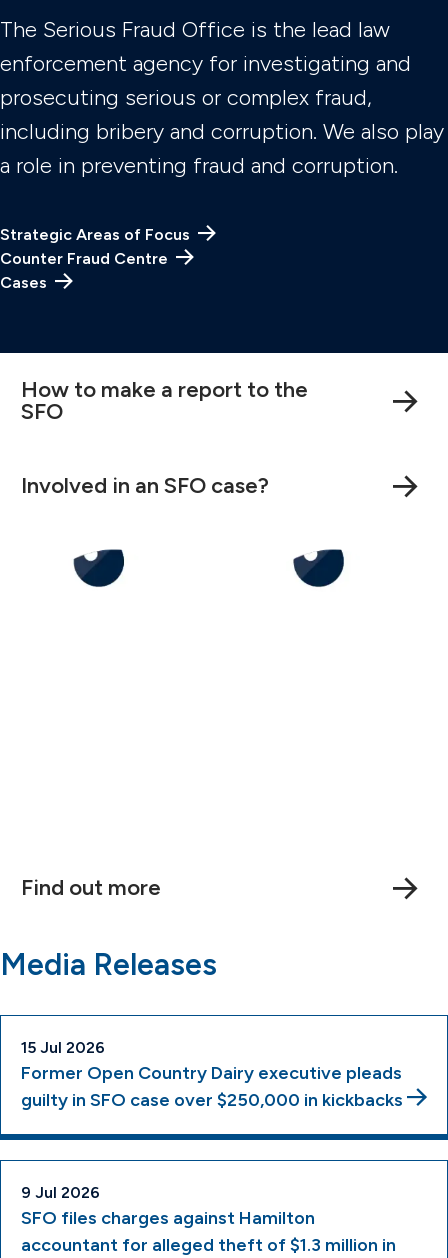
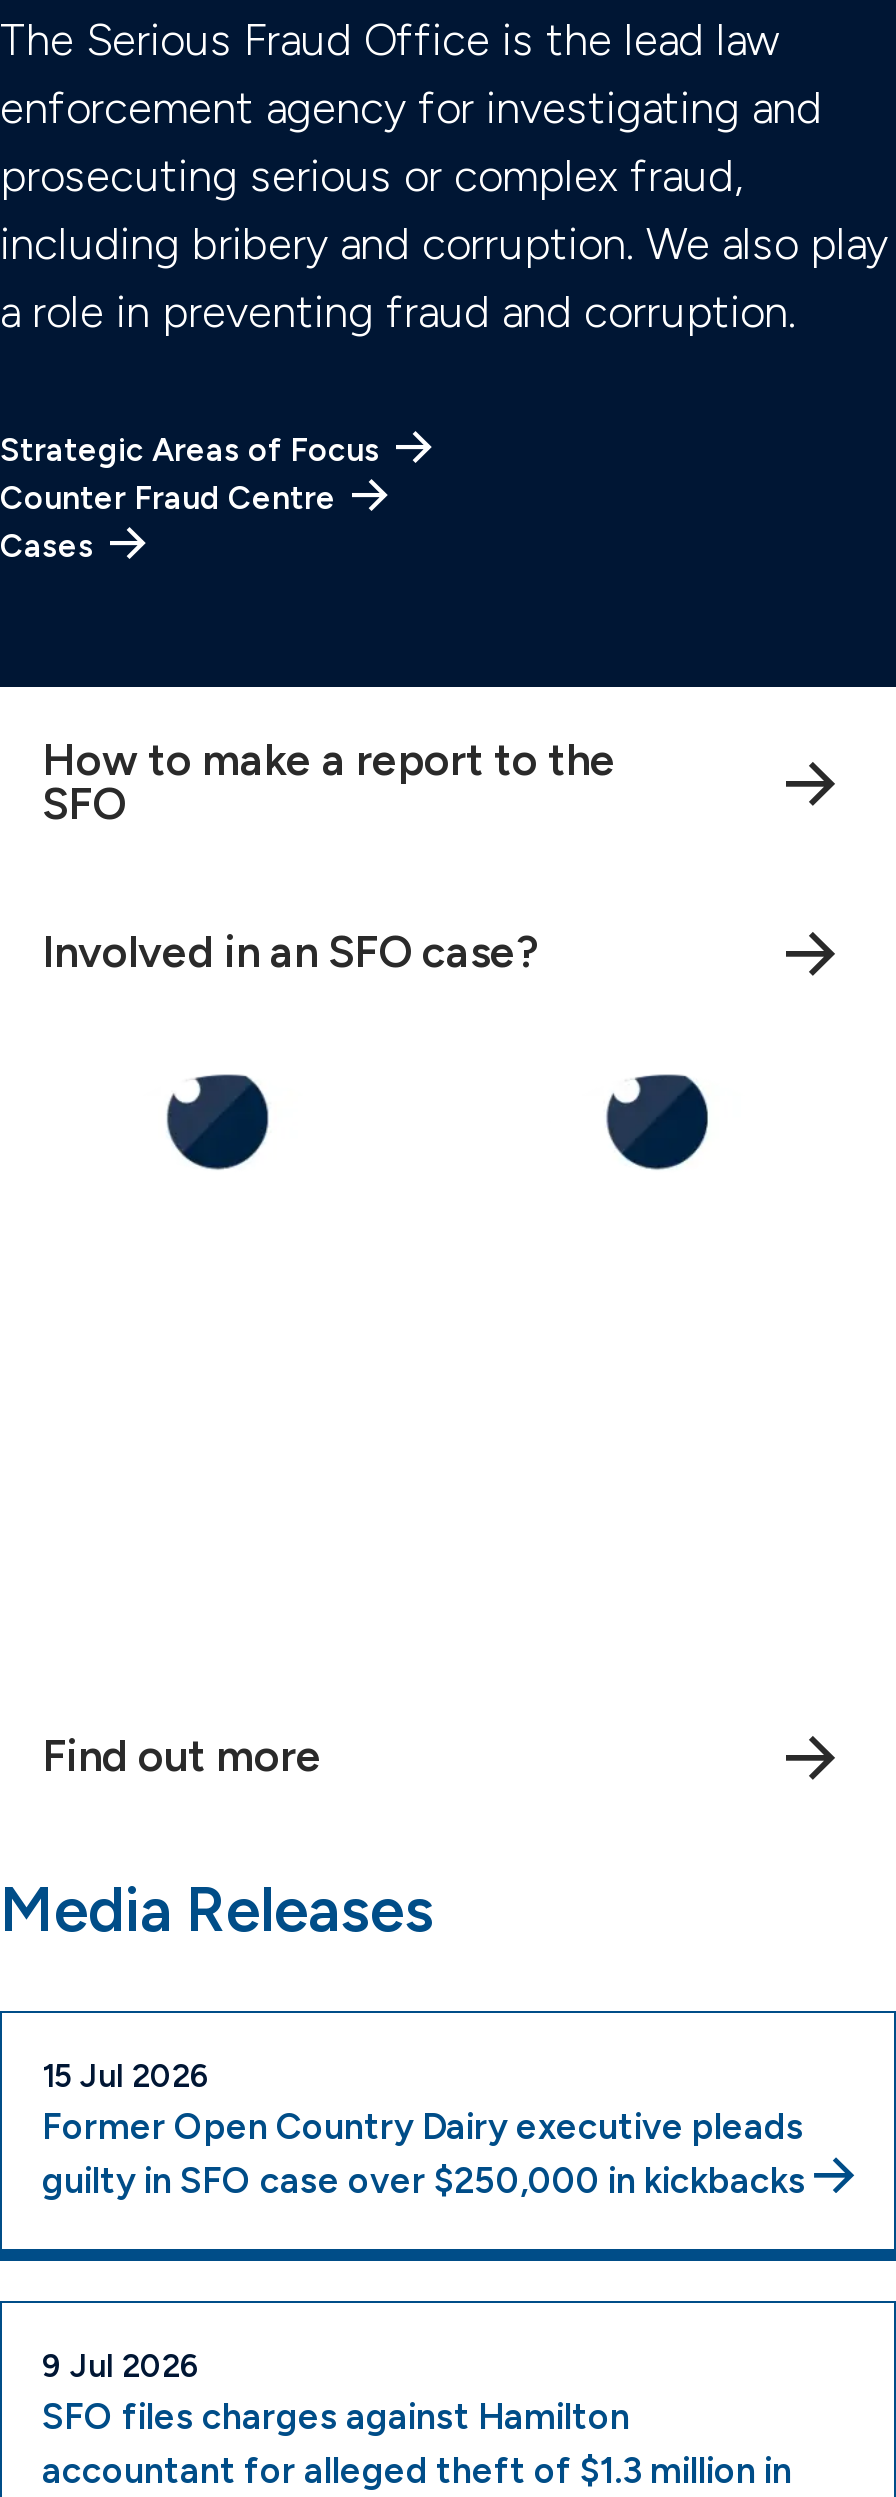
- [image]
+ [image]

- [image]
+ [image]
